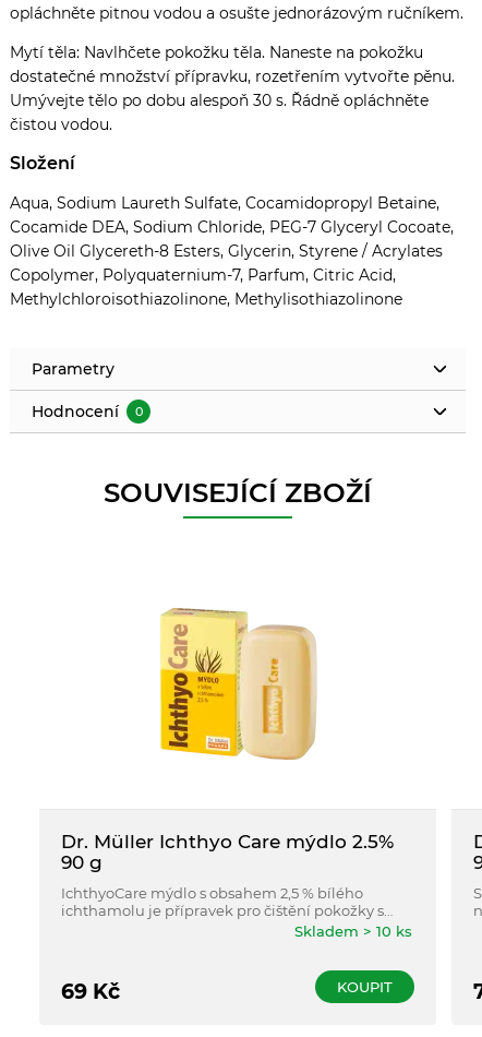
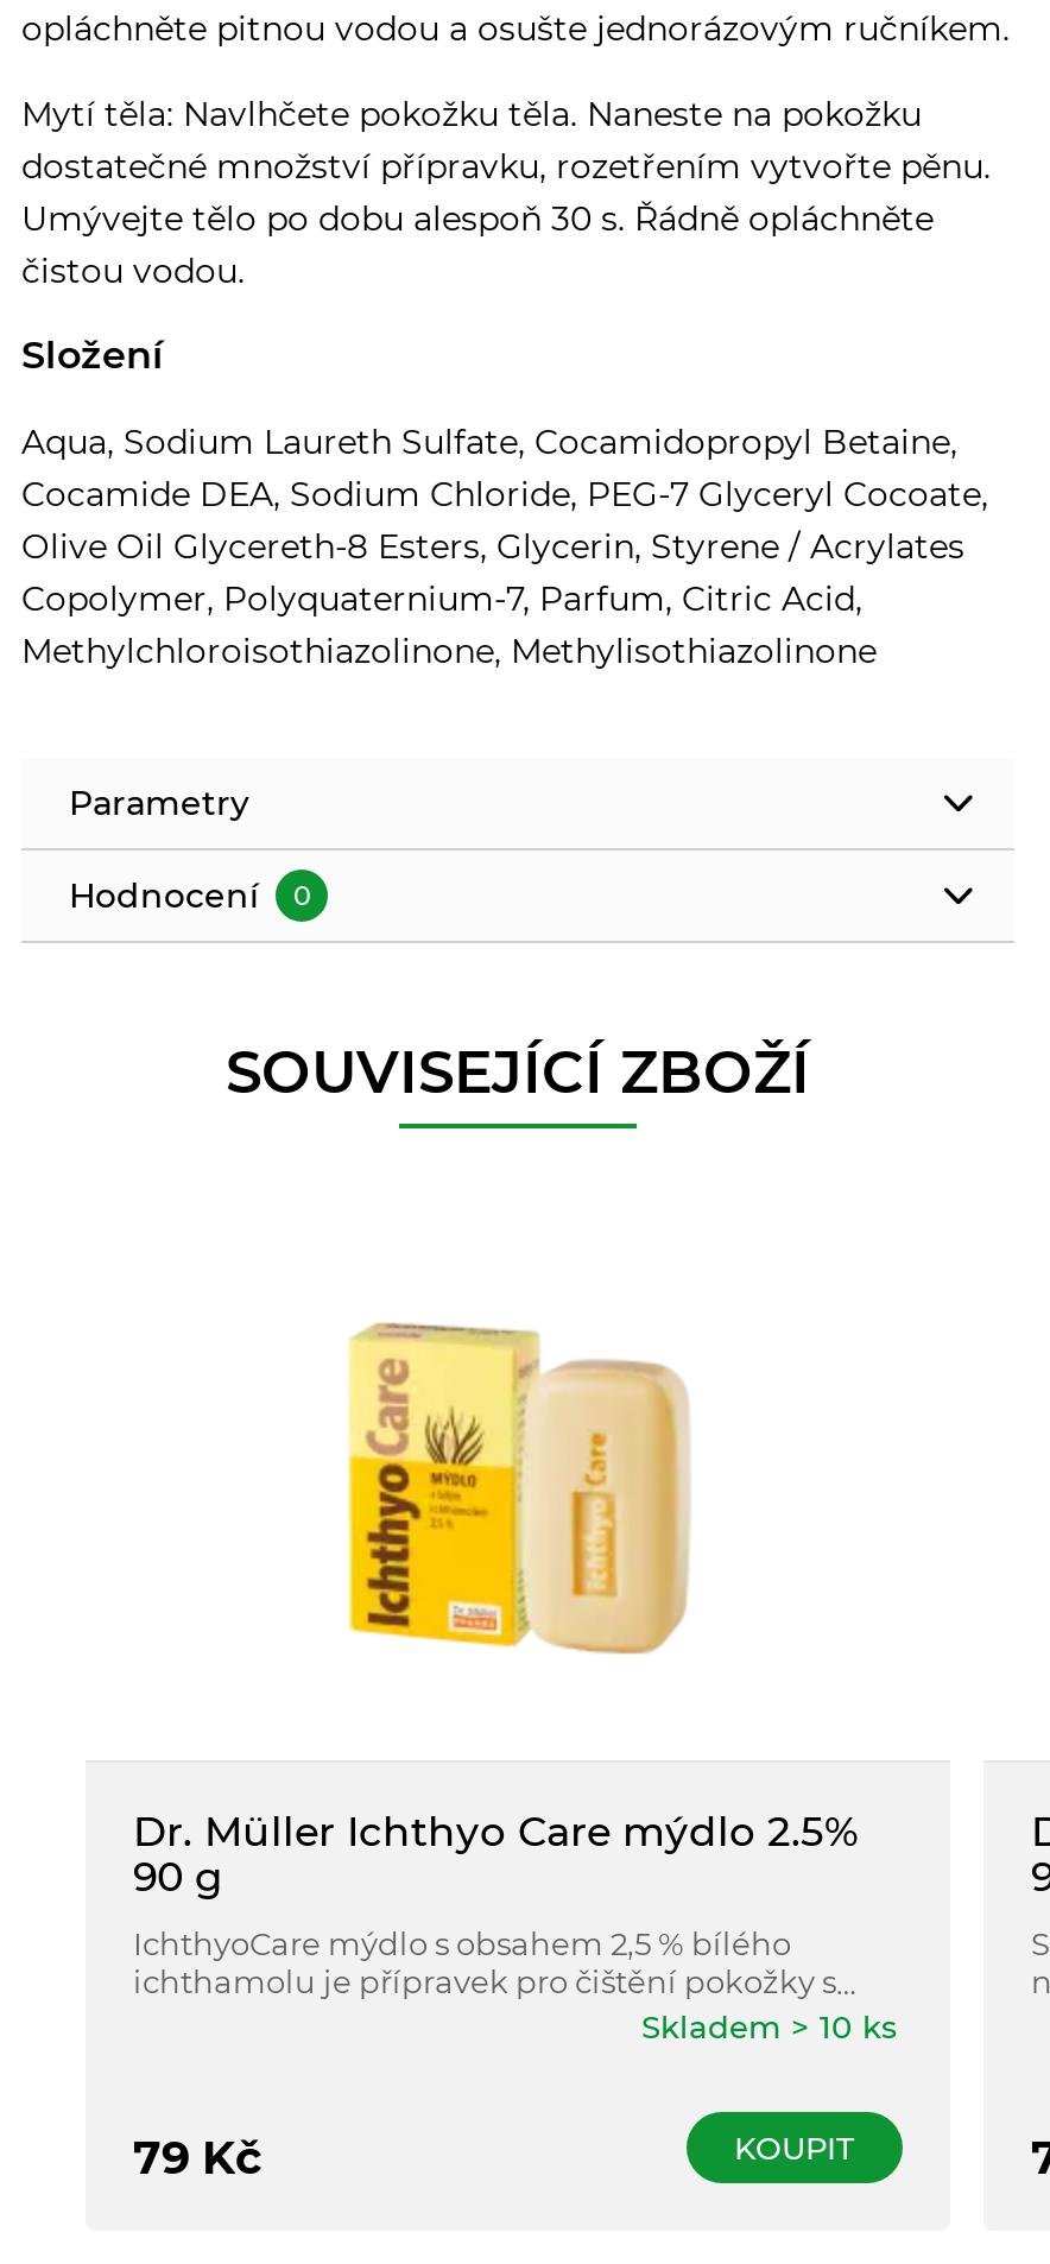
- 69 Kč
+ 79 Kč
